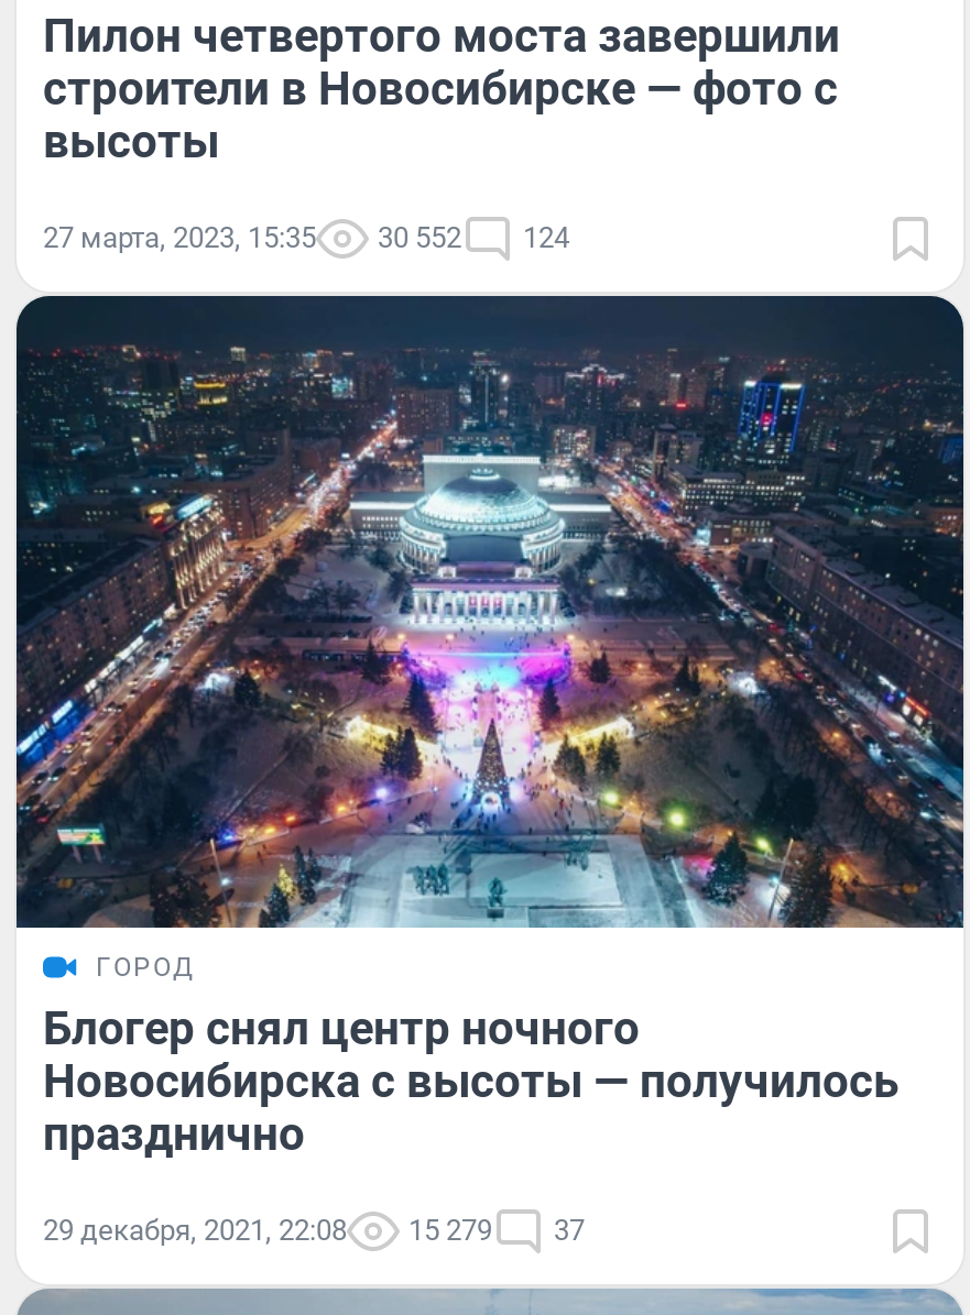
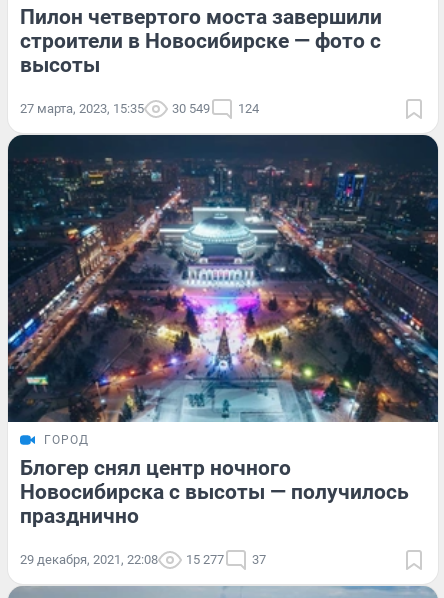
- 27 марта, 2023, 15:35 30 552 124
+ 27 марта, 2023, 15:35 30 549 124

- 29 декабря, 2021, 22:08 15 279 37
+ 29 декабря, 2021, 22:08 15 277 37
